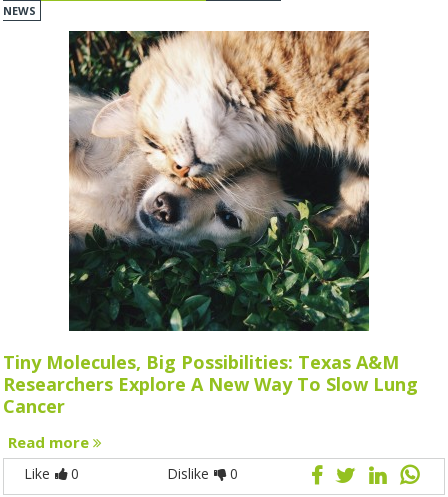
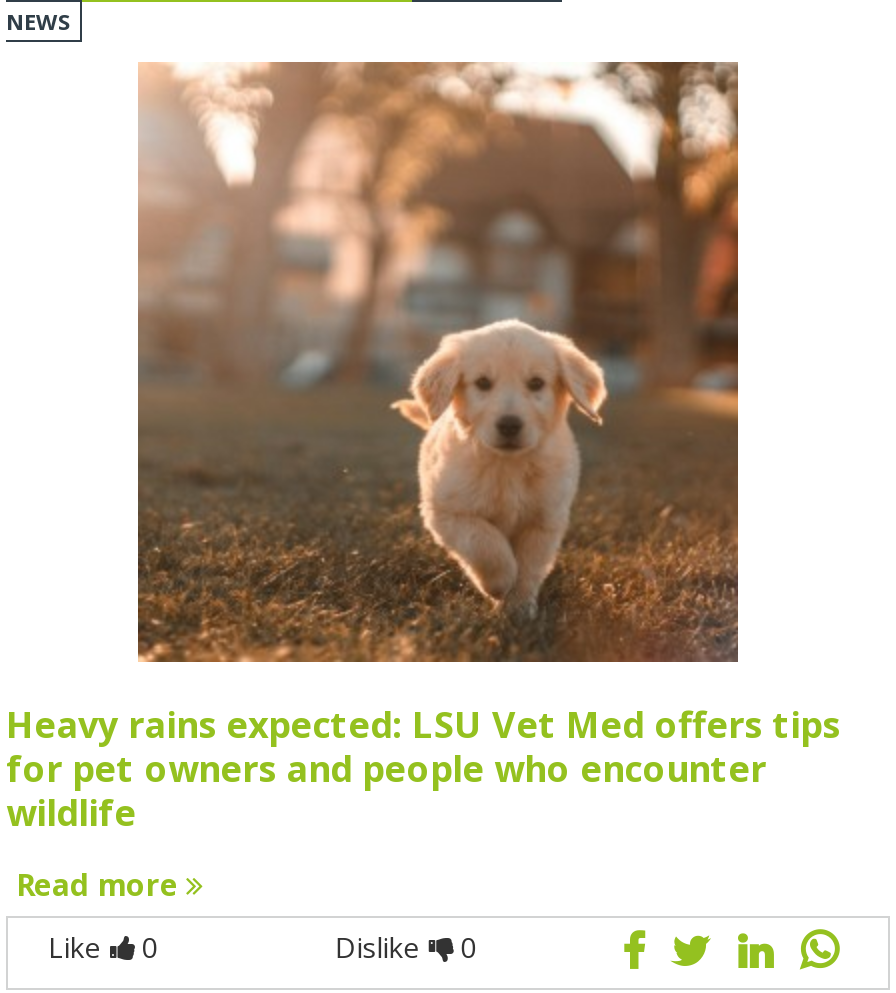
- [image]
- Tiny Molecules, Big Possibilities: Texas A&M
- Researchers Explore A New Way To Slow Lung
- Cancer
+ [image]
+ Heavy rains expected: LSU Vet Med offers tips
+ for pet owners and people who encounter
+ wildlife
